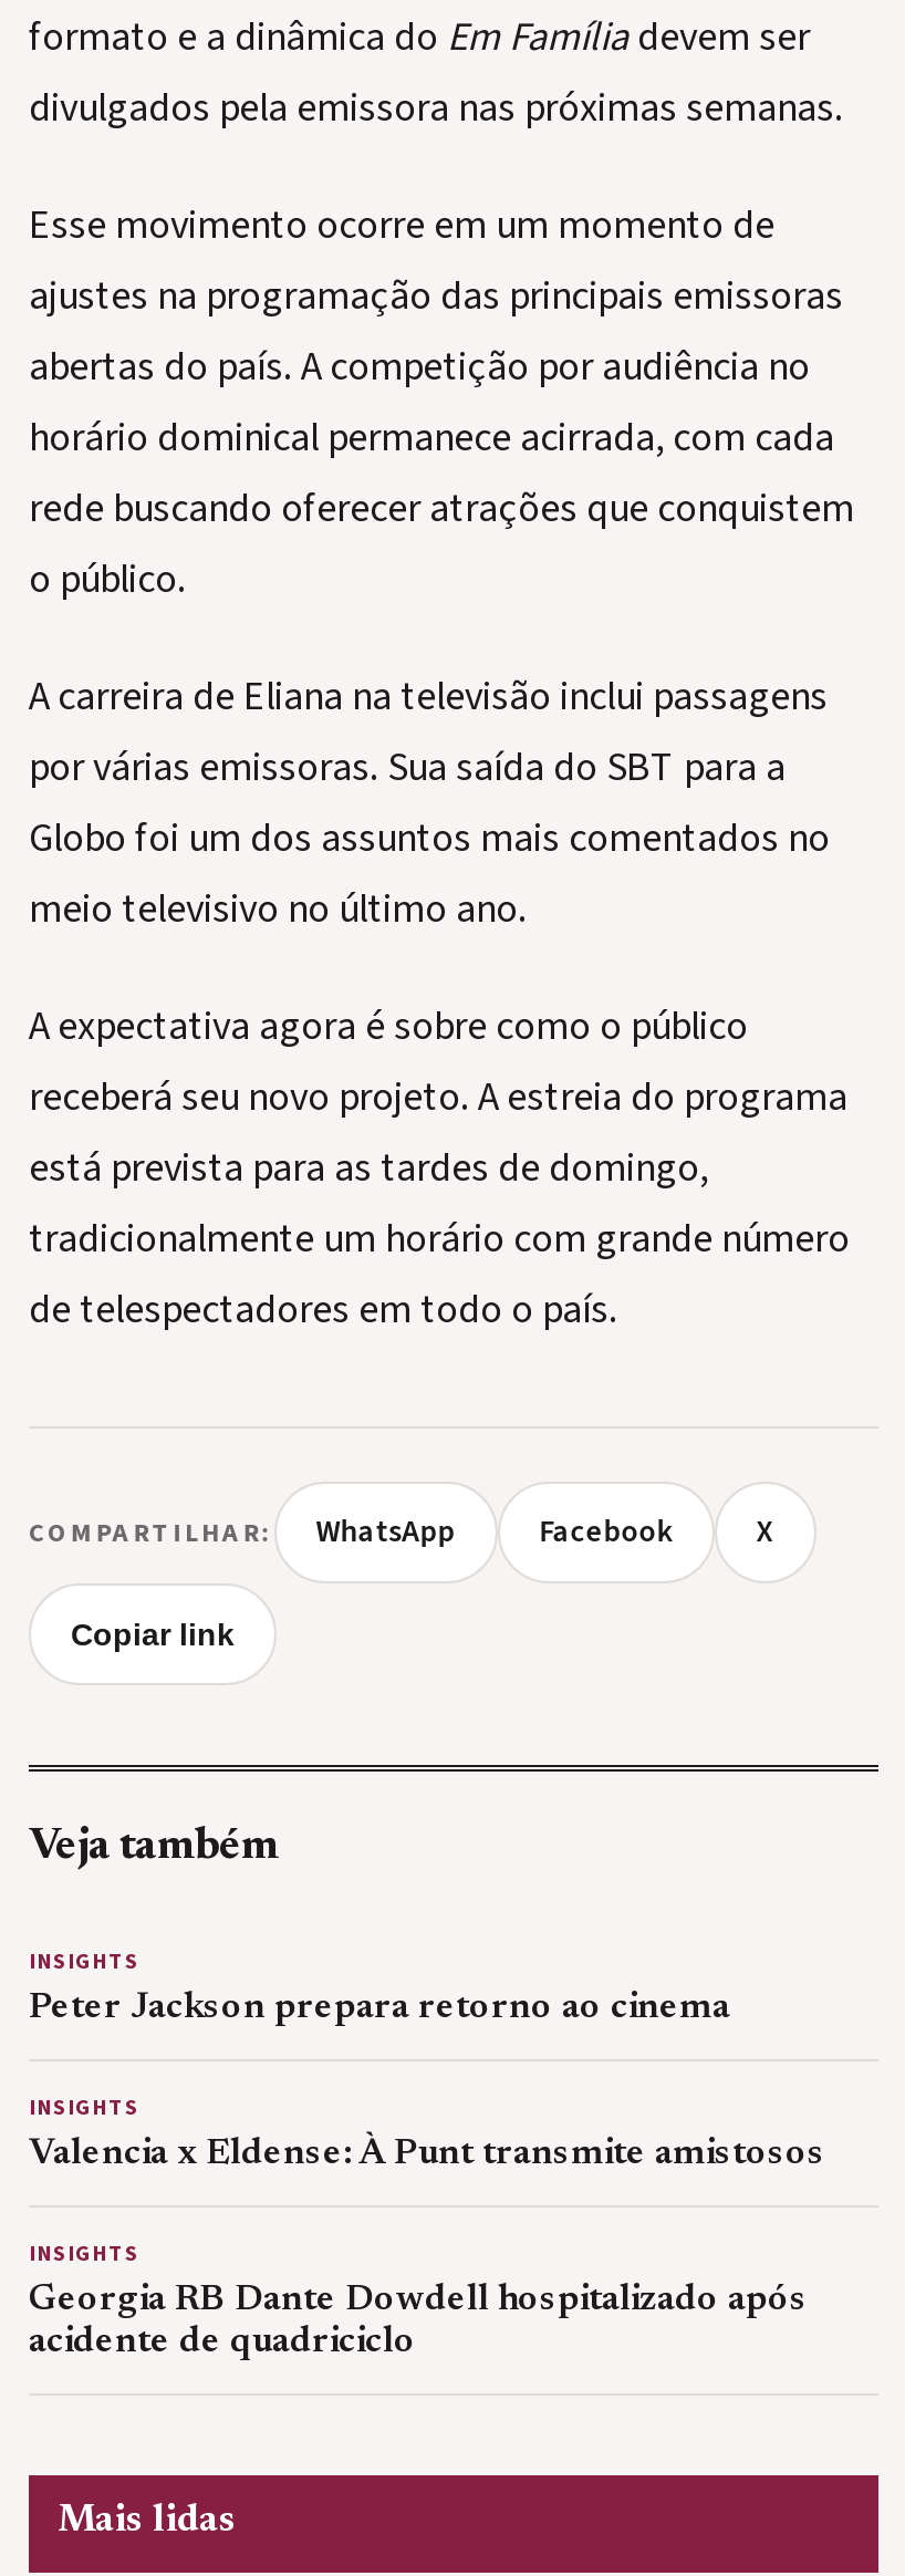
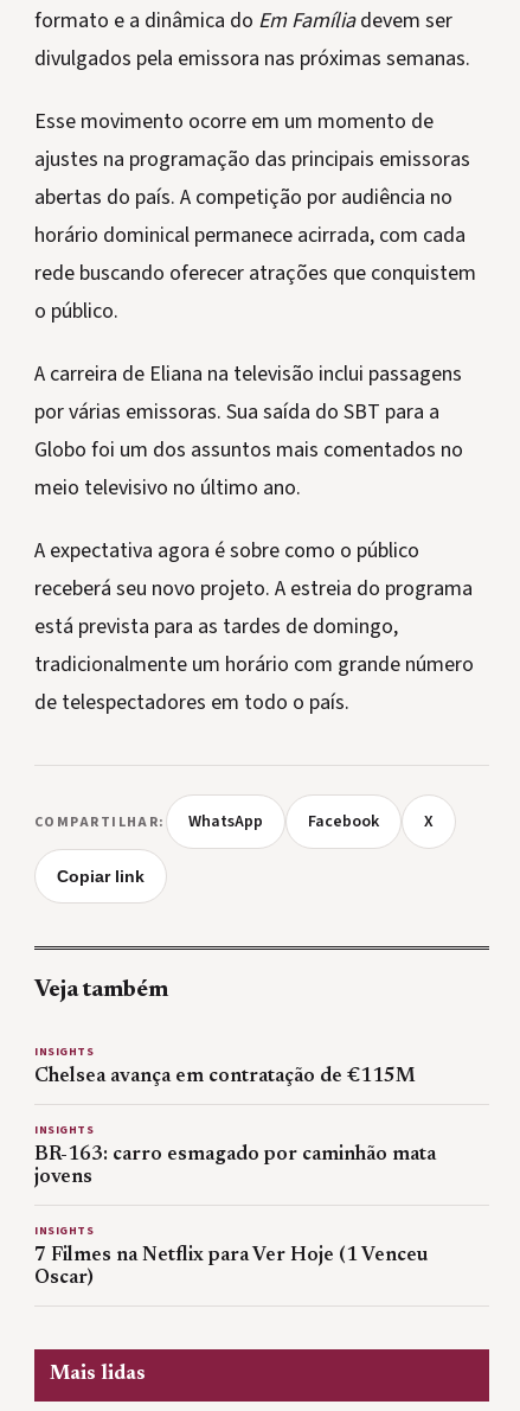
- Peter Jackson prepara retorno ao cinema
+ Chelsea avança em contratação de €115M

- Valencia x Eldense: À Punt transmite amistosos
+ BR-163: carro esmagado por caminhão mata
+ jovens

- Georgia RB Dante Dowdell hospitalizado após
- acidente de quadriciclo
+ 7 Filmes na Netflix para Ver Hoje (1 Venceu
+ Oscar)
